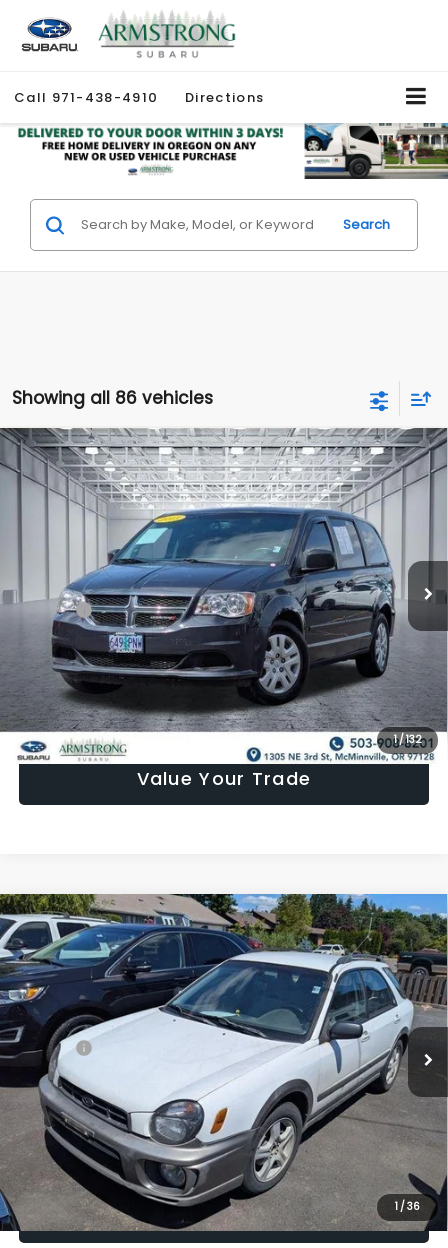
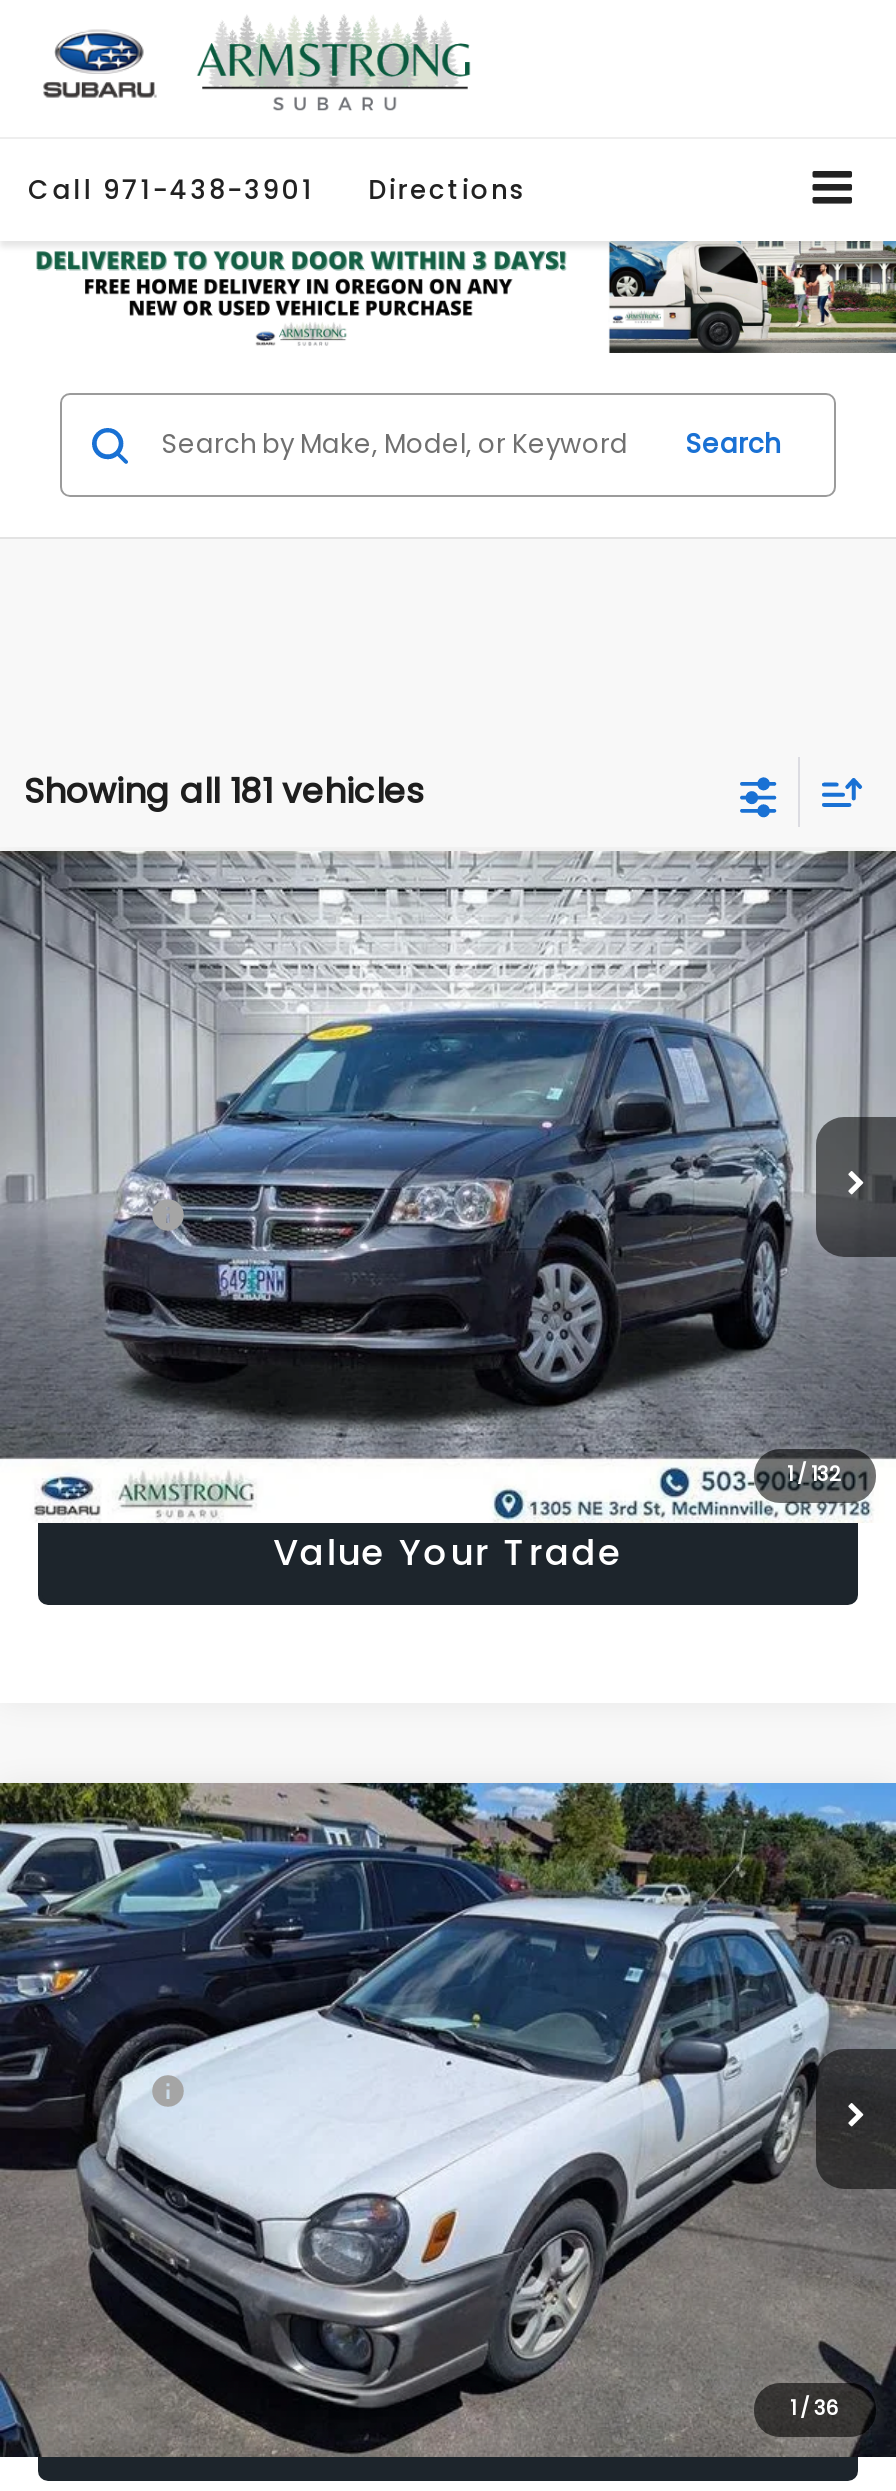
- Call 971-438-4910 Directions
+ Call 971-438-3901 Directions

- Showing all 86 vehicles
+ Showing all 181 vehicles
